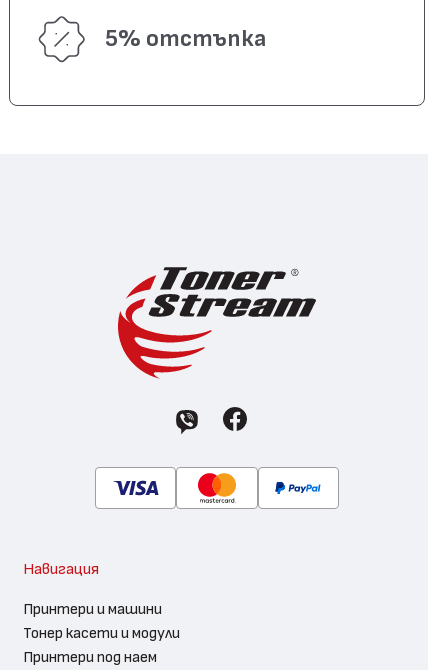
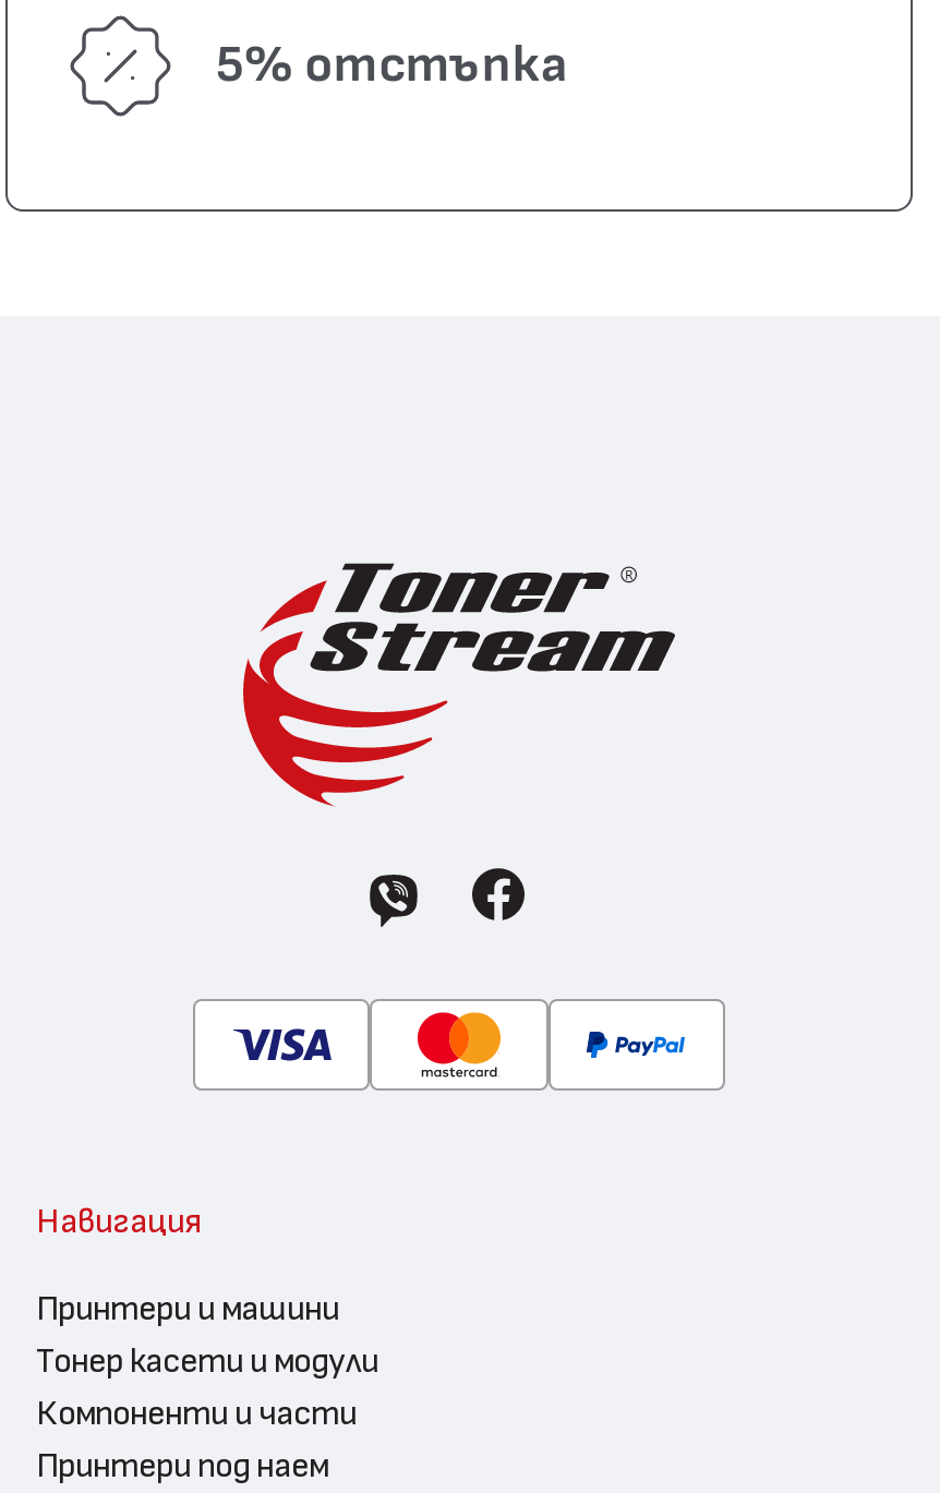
+ Компоненти и части
